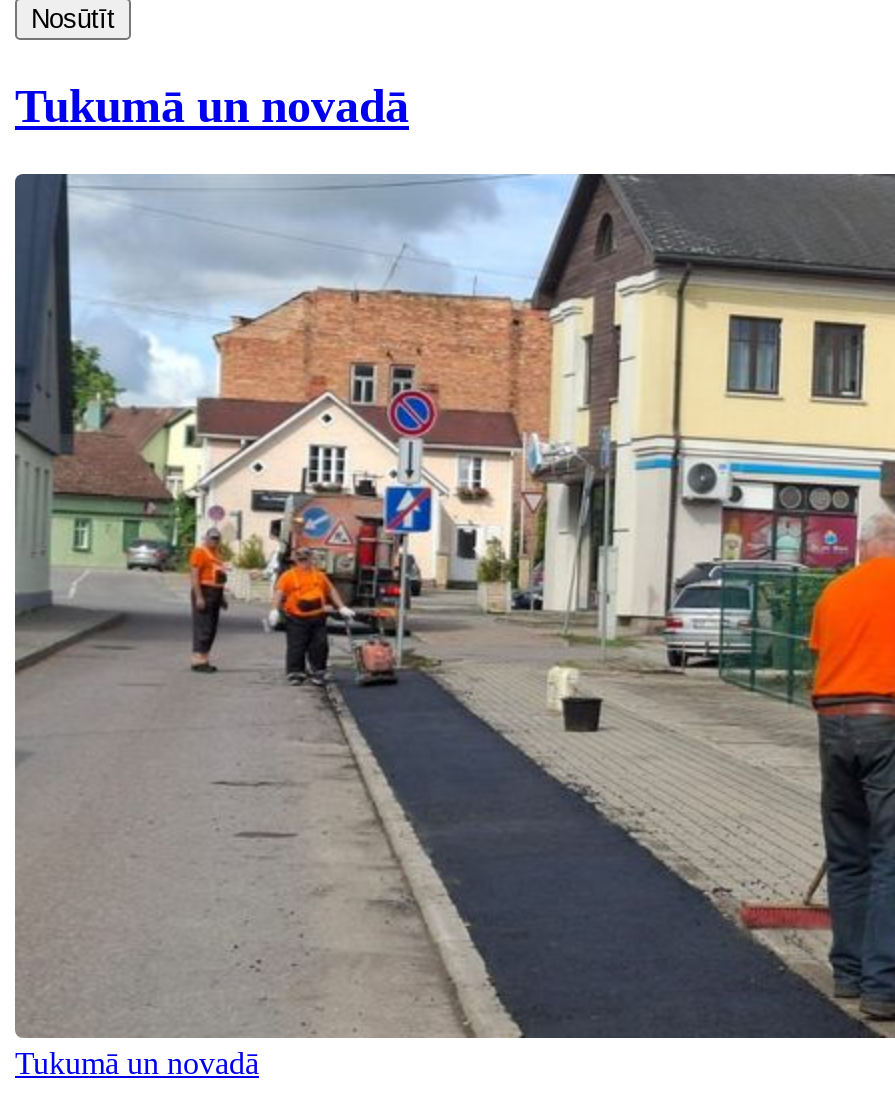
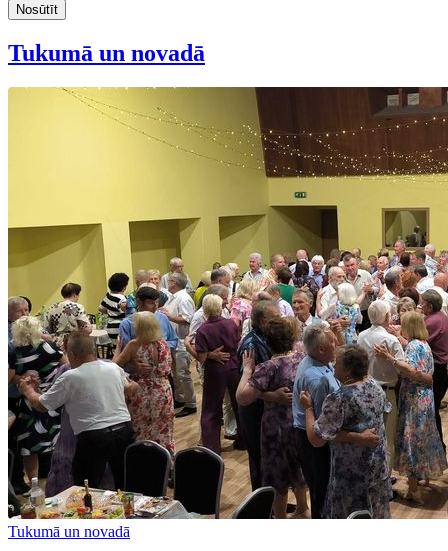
- [image]
+ [image]
